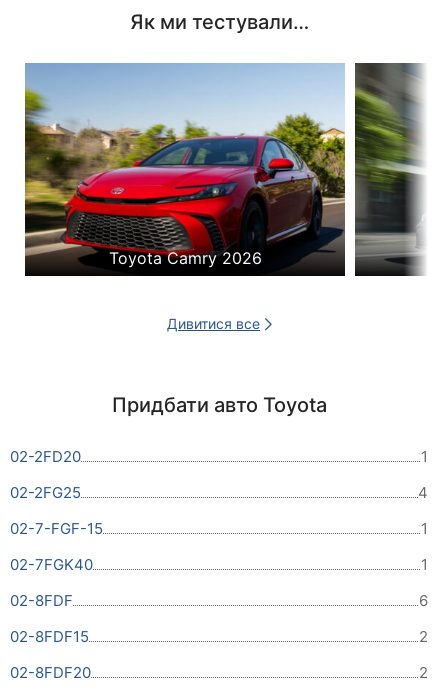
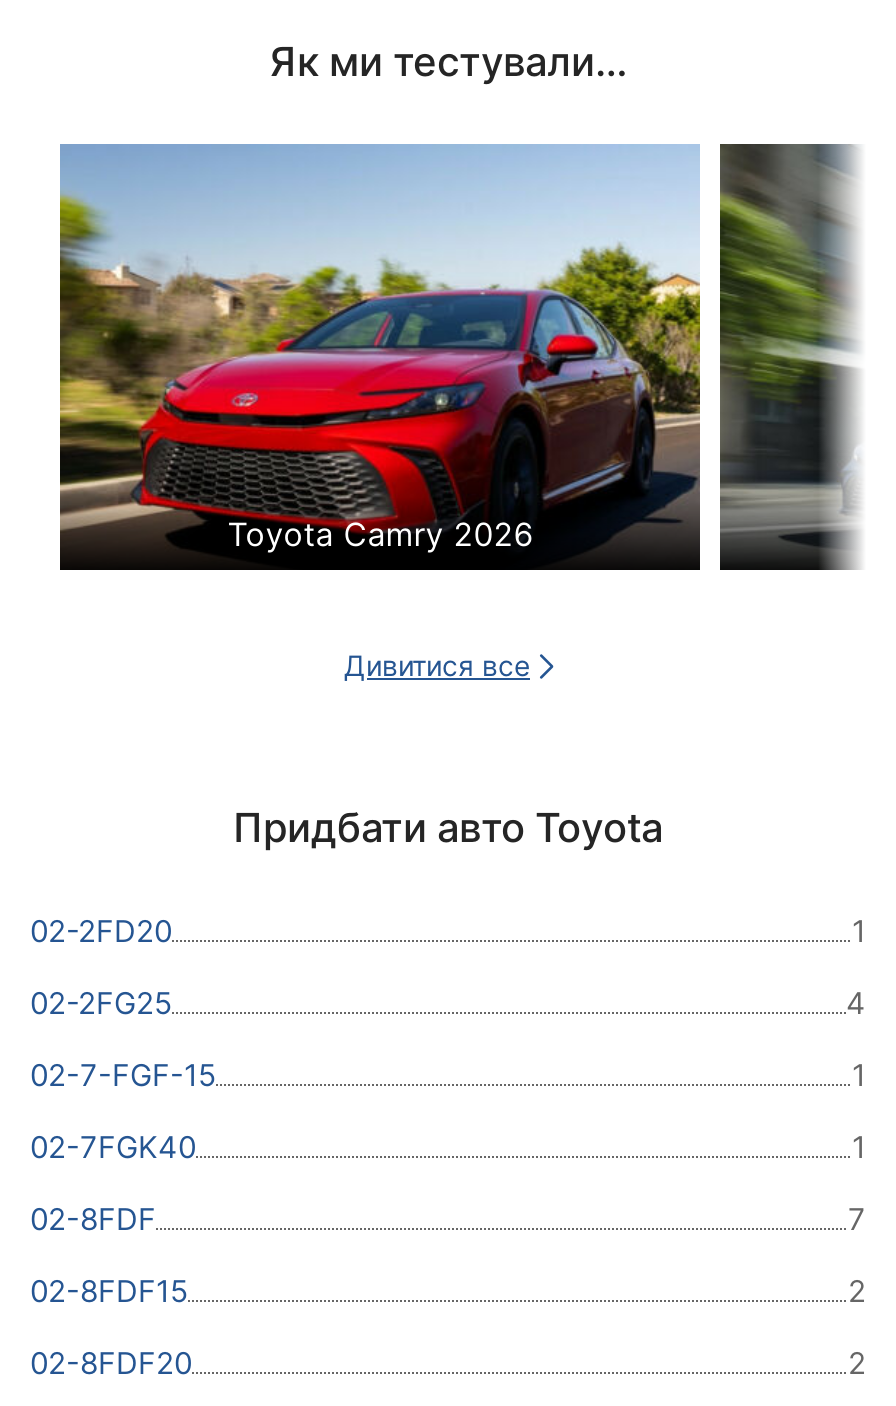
- 6
+ 7
